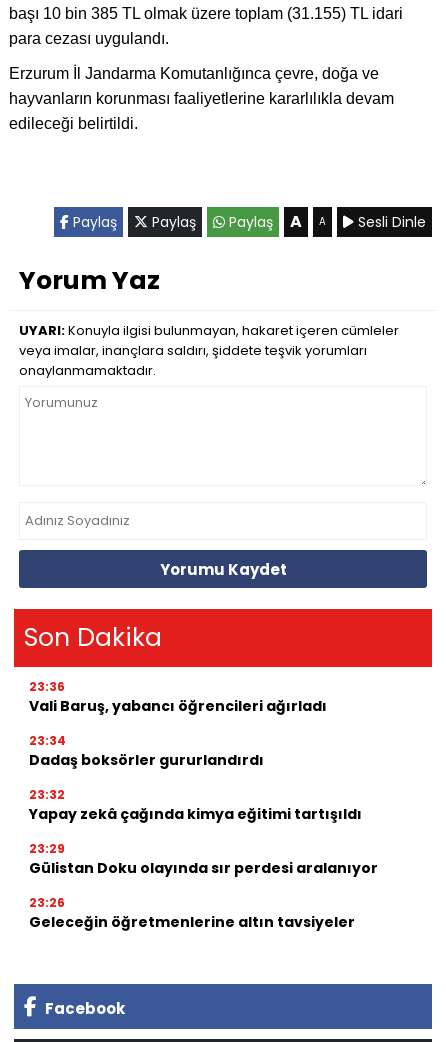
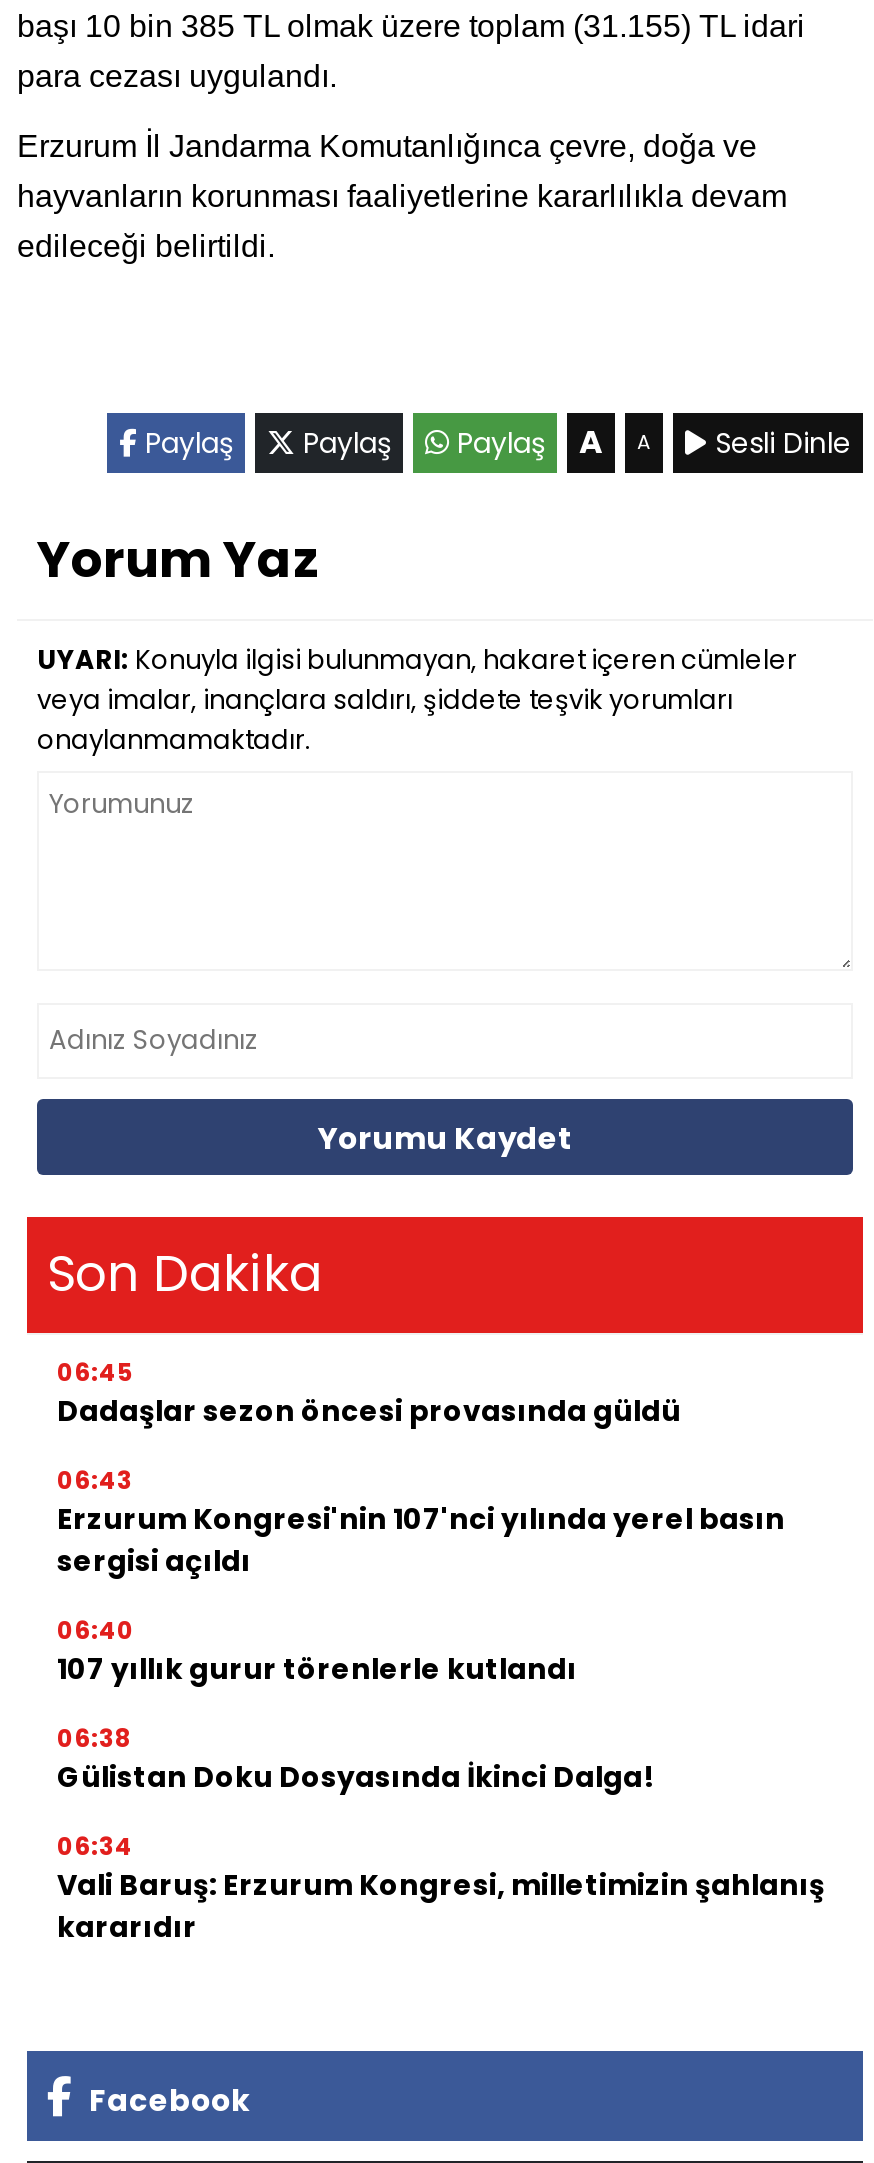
- 23:36
- Vali Baruş, yabancı öğrencileri ağırladı
+ 06:45
+ Dadaşlar sezon öncesi provasında güldü

- 23:34
- Dadaş boksörler gururlandırdı
+ 06:43
+ Erzurum Kongresi'nin 107'nci yılında yerel basın
+ sergisi açıldı

- 23:32
- Yapay zekâ çağında kimya eğitimi tartışıldı
+ 06:40
+ 107 yıllık gurur törenlerle kutlandı

- 23:29
- Gülistan Doku olayında sır perdesi aralanıyor
+ 06:38
+ Gülistan Doku Dosyasında İkinci Dalga!

- 23:26
- Geleceğin öğretmenlerine altın tavsiyeler
+ 06:34
+ Vali Baruş: Erzurum Kongresi, milletimizin şahlanış
+ kararıdır
